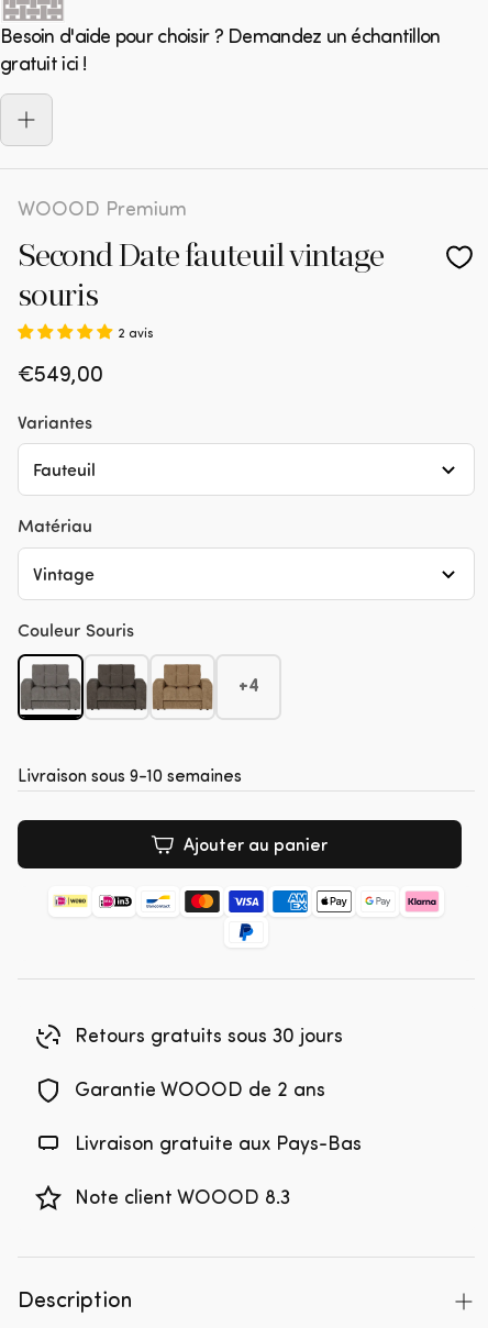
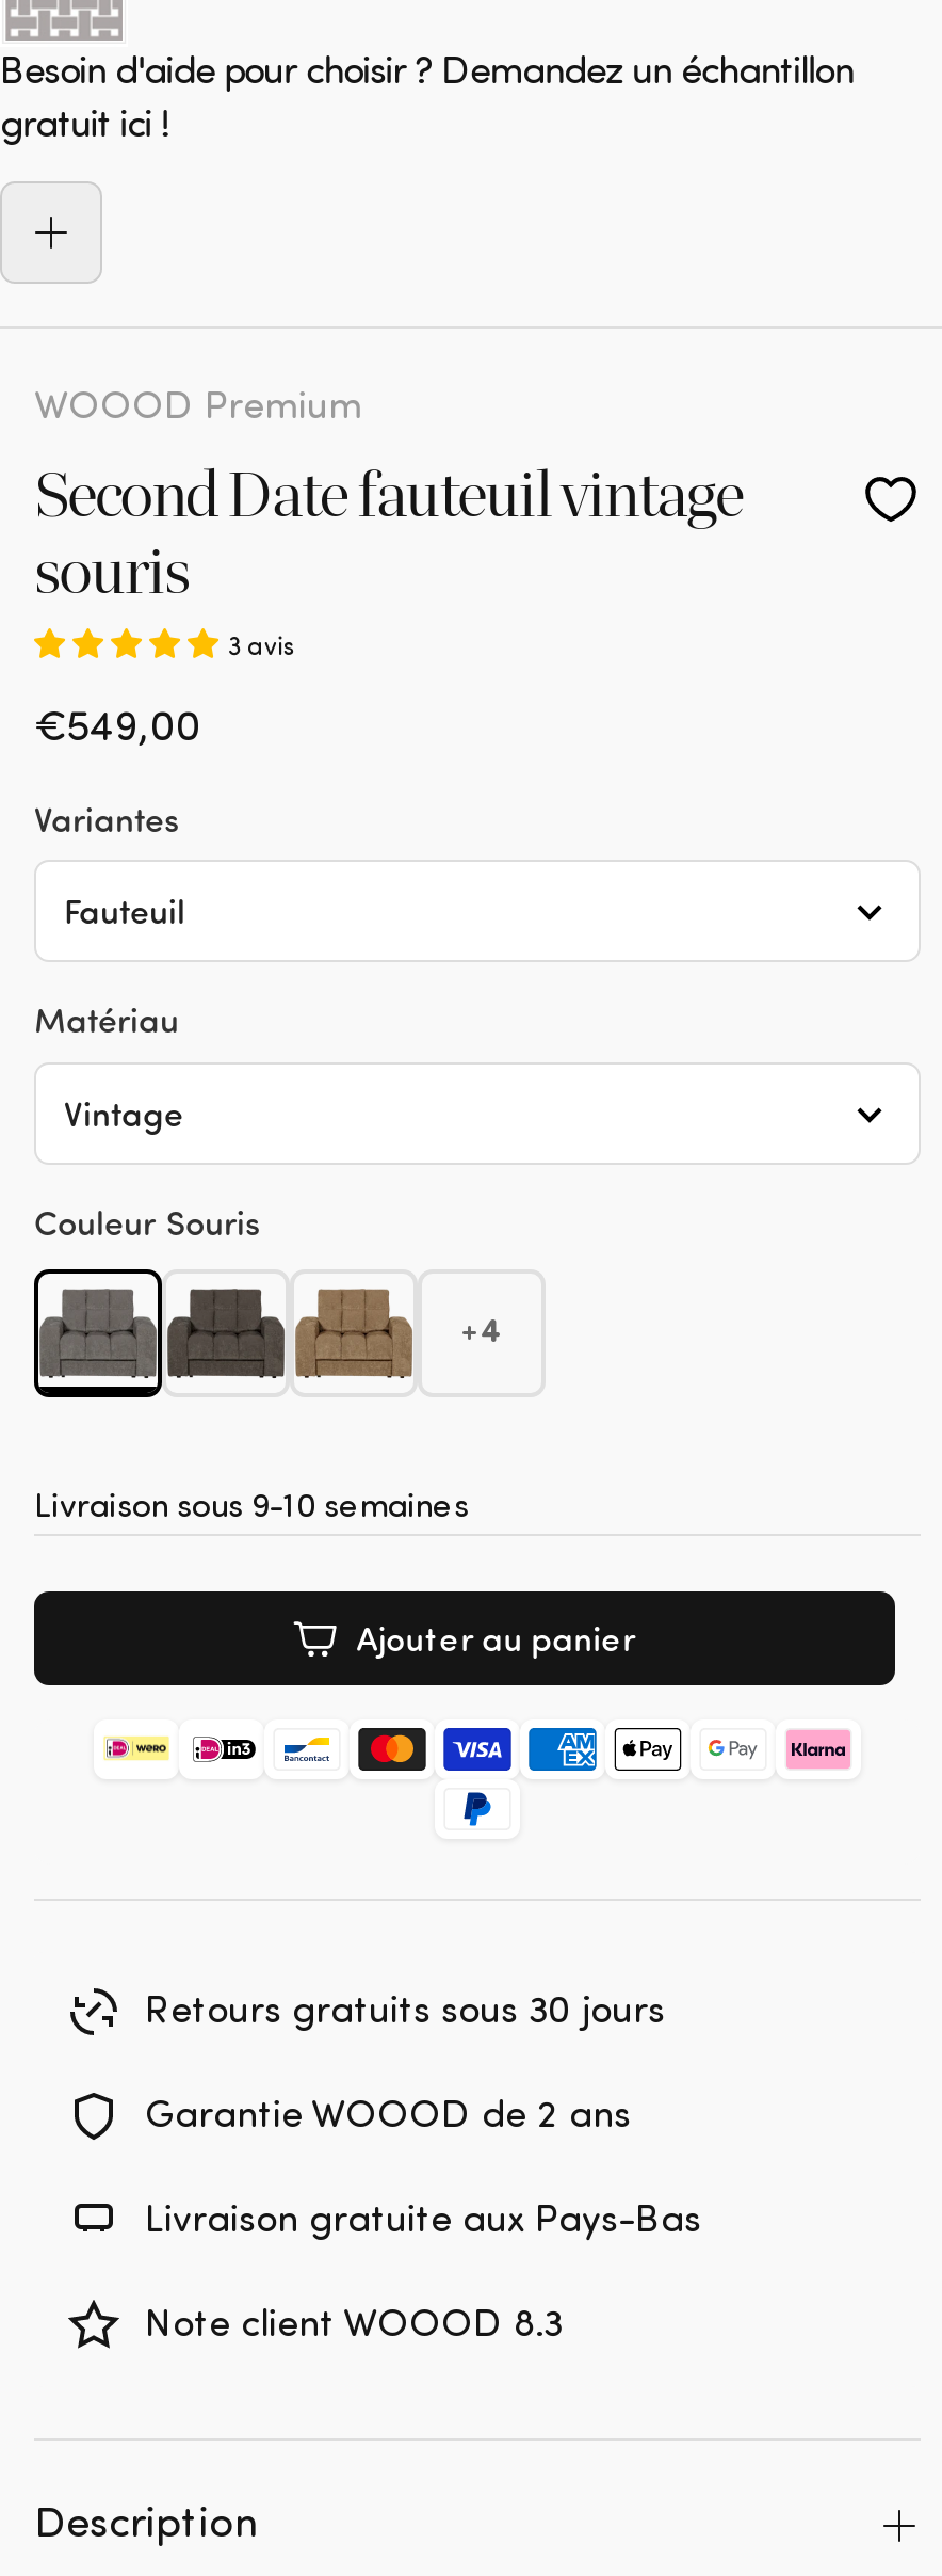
- 2 avis
+ 3 avis
